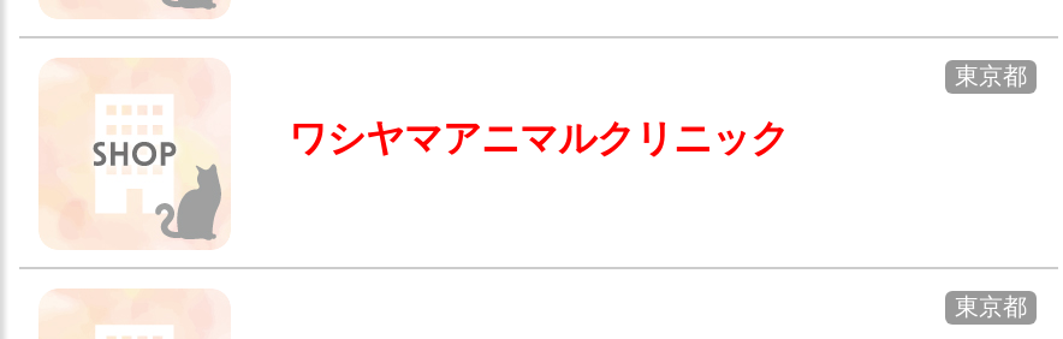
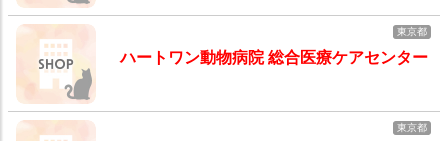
- ワシヤマアニマルクリニック
+ ハートワン動物病院 総合医療ケアセンター
